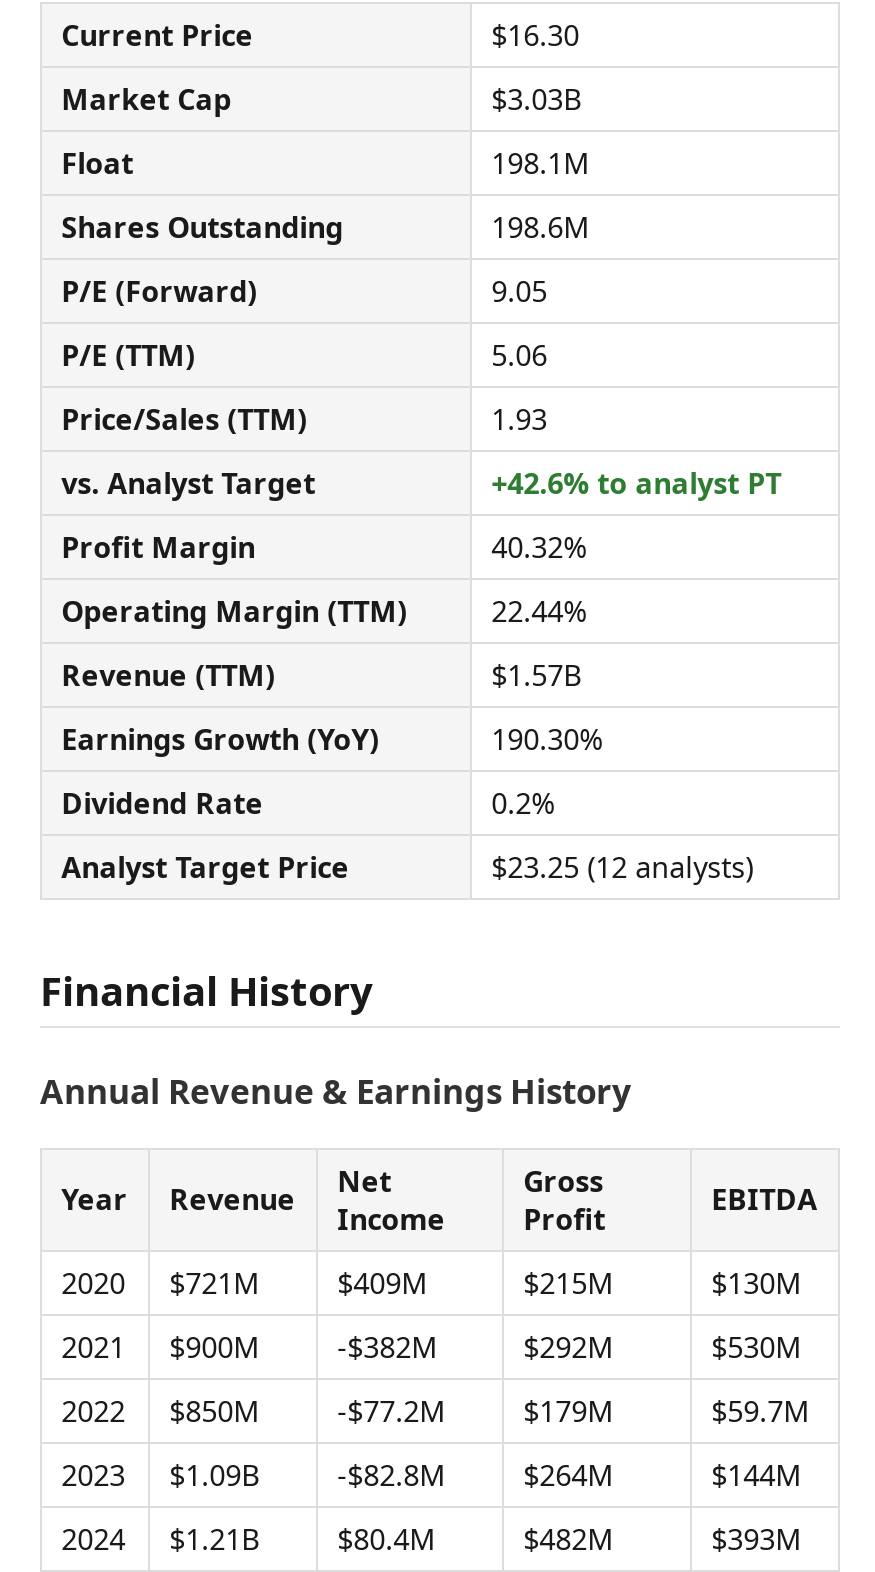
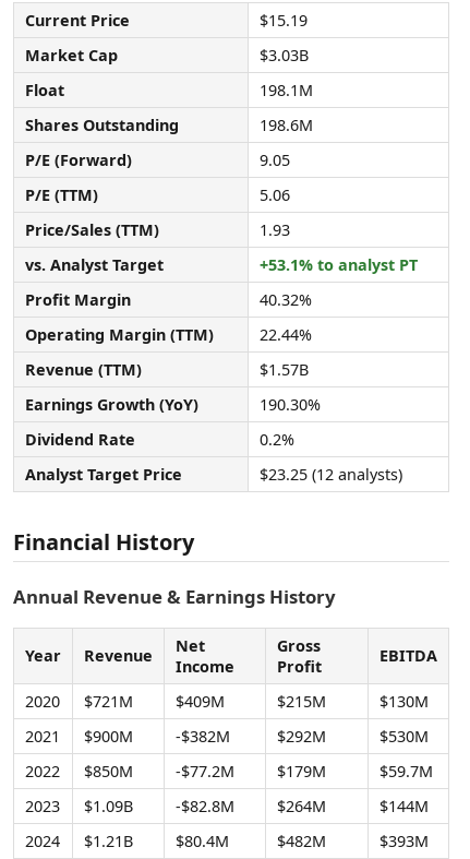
- $16.30
+ $15.19

- +42.6% to analyst PT
+ +53.1% to analyst PT
